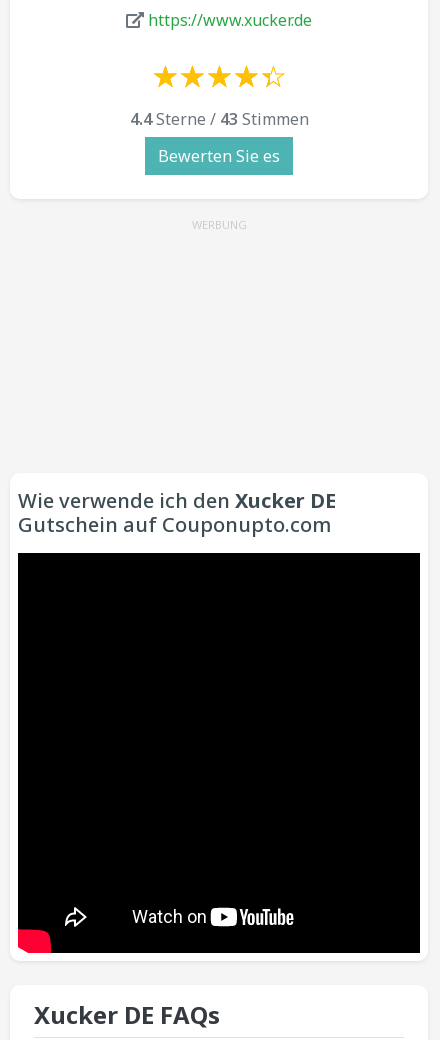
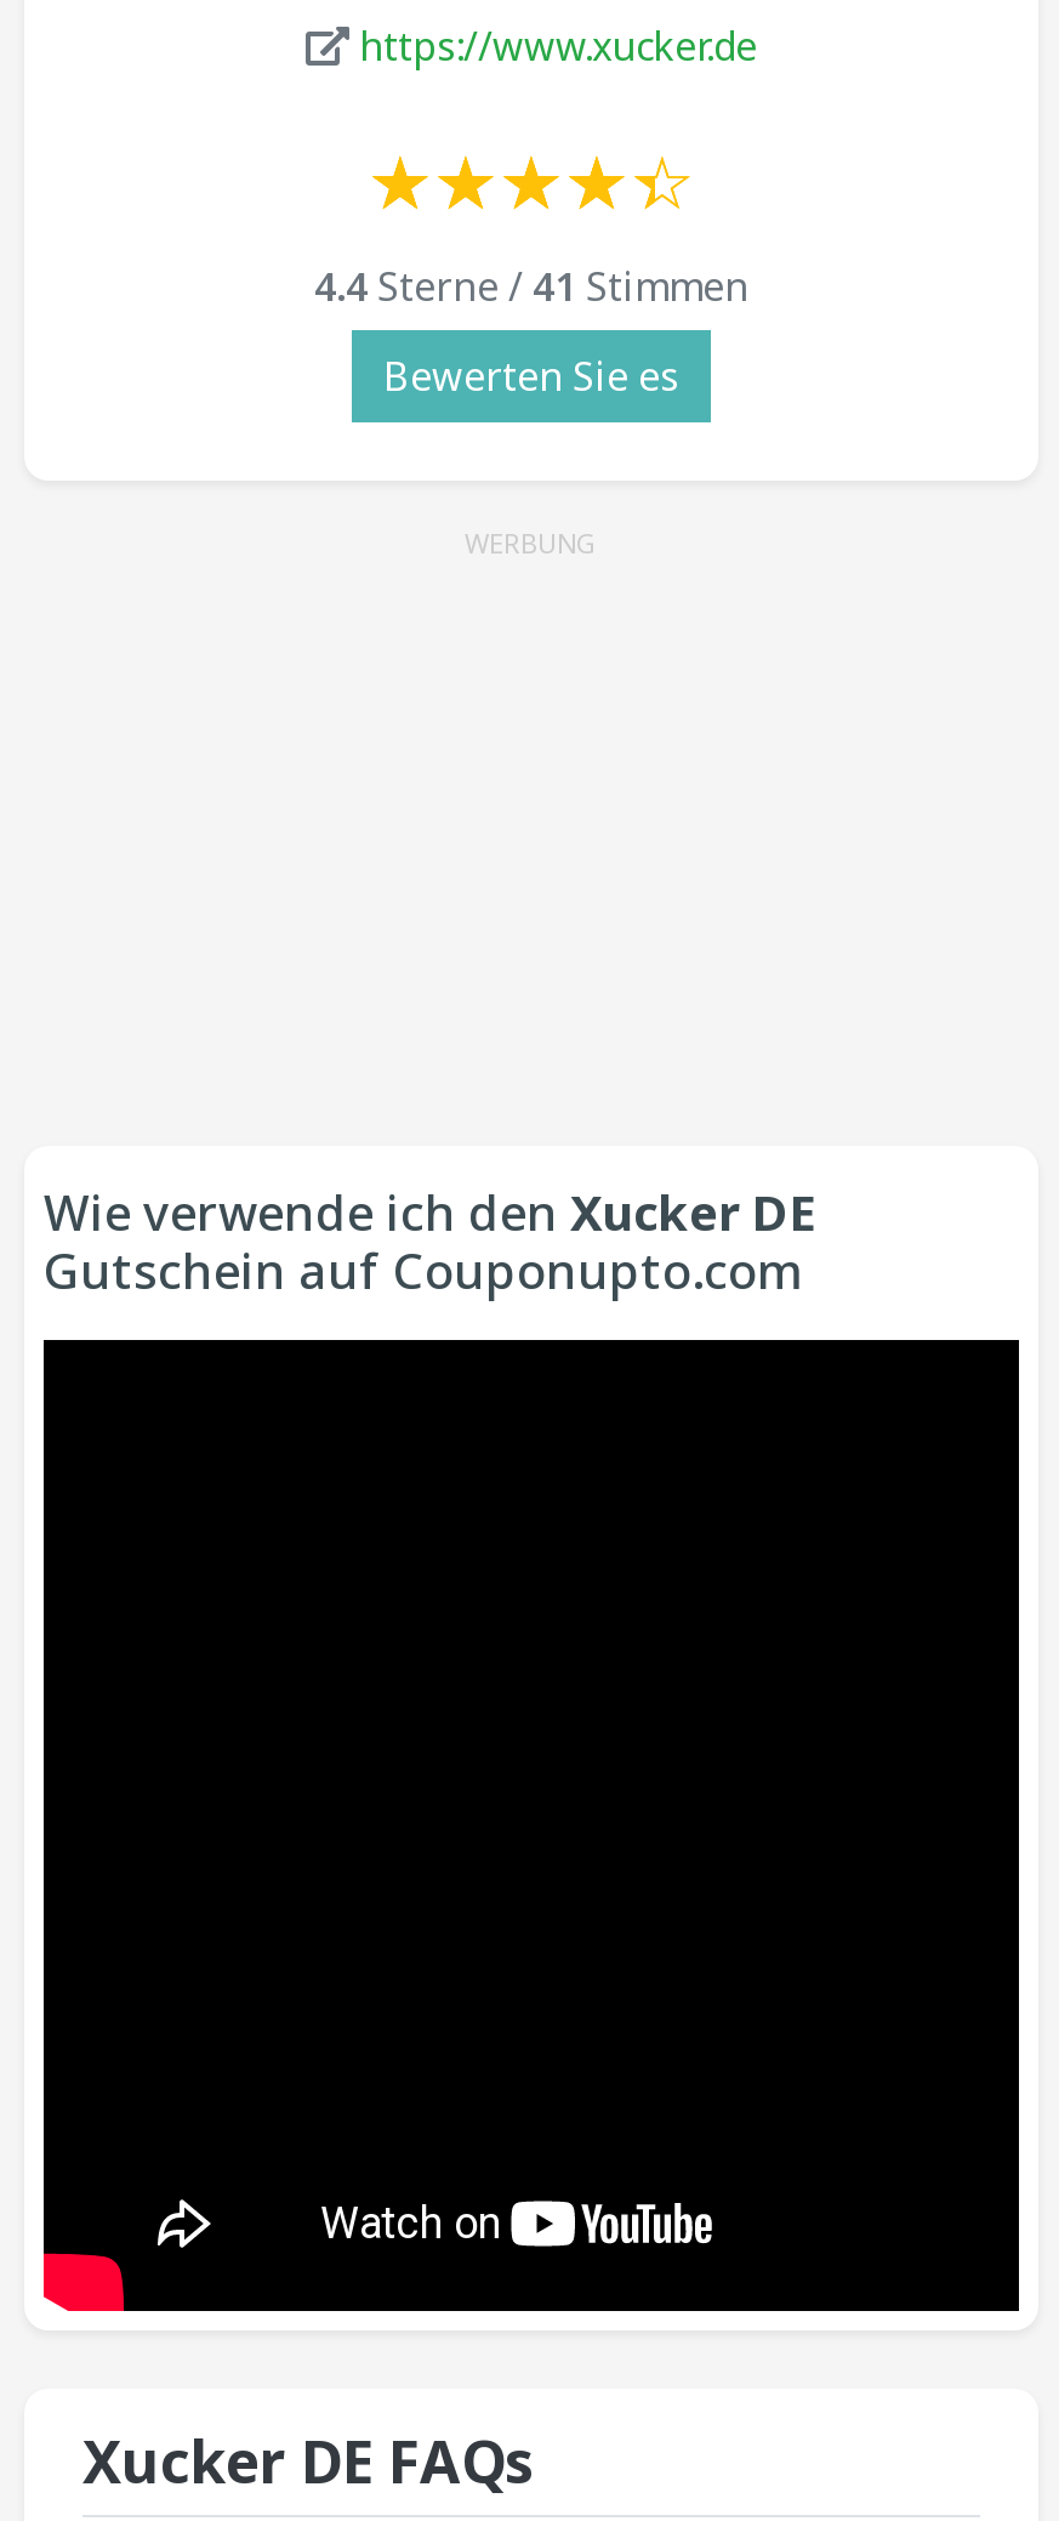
- 4.4 Sterne / 43 Stimmen
+ 4.4 Sterne / 41 Stimmen
